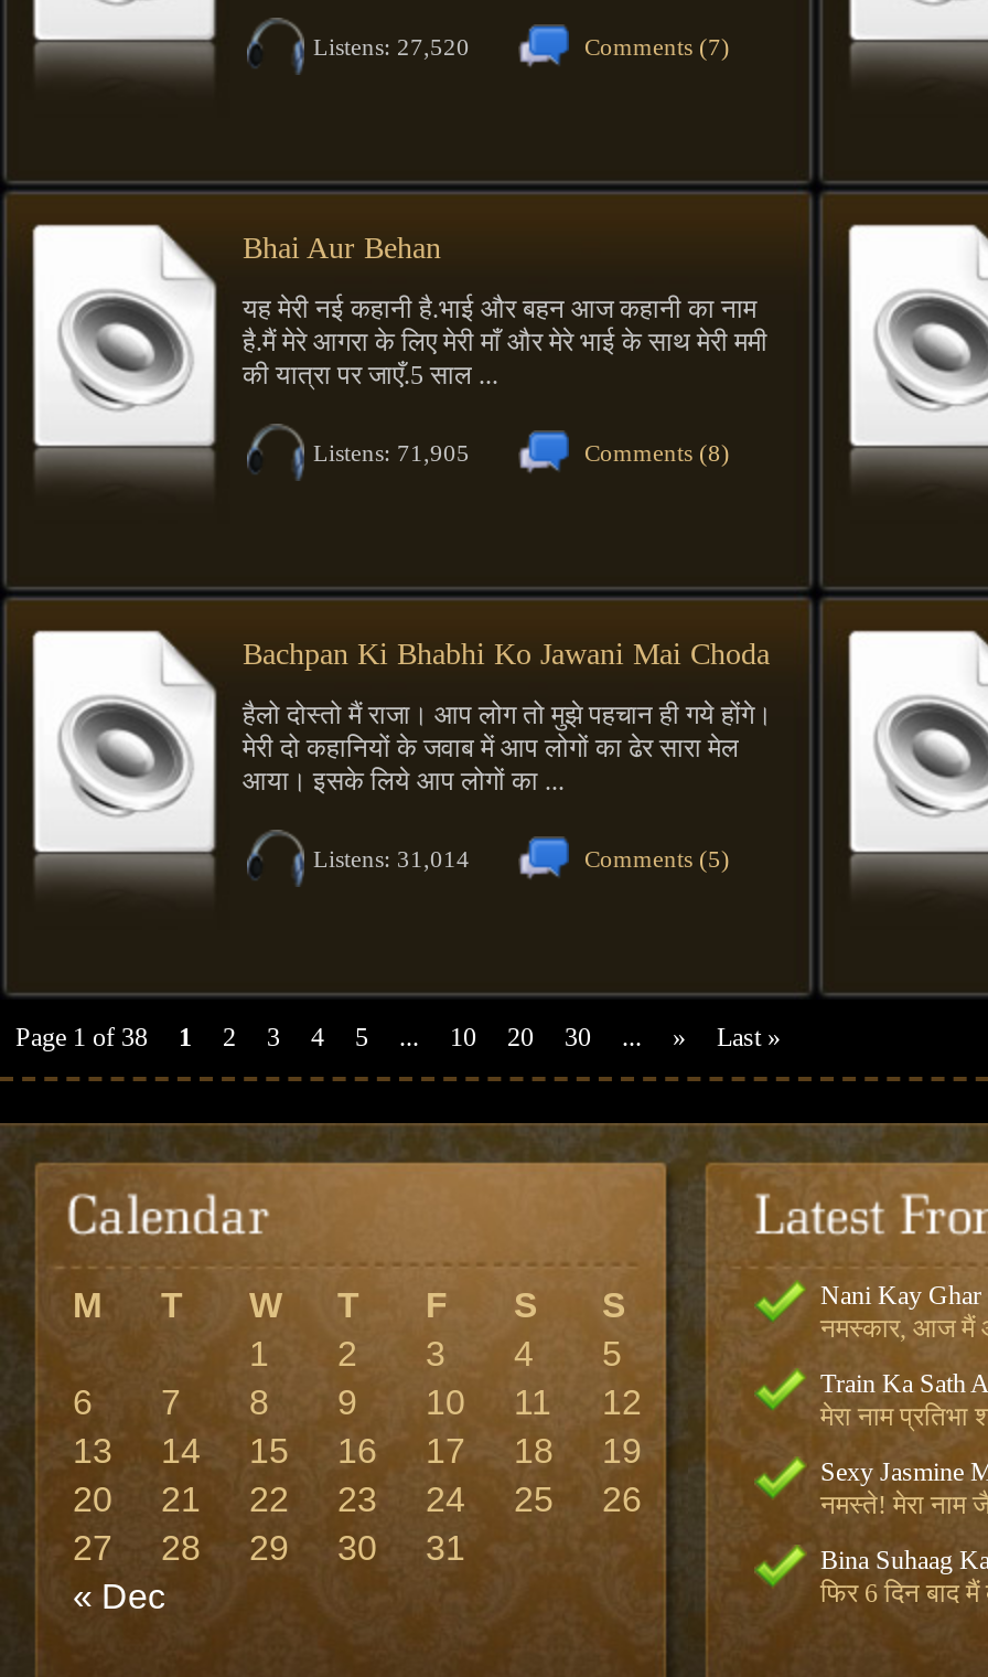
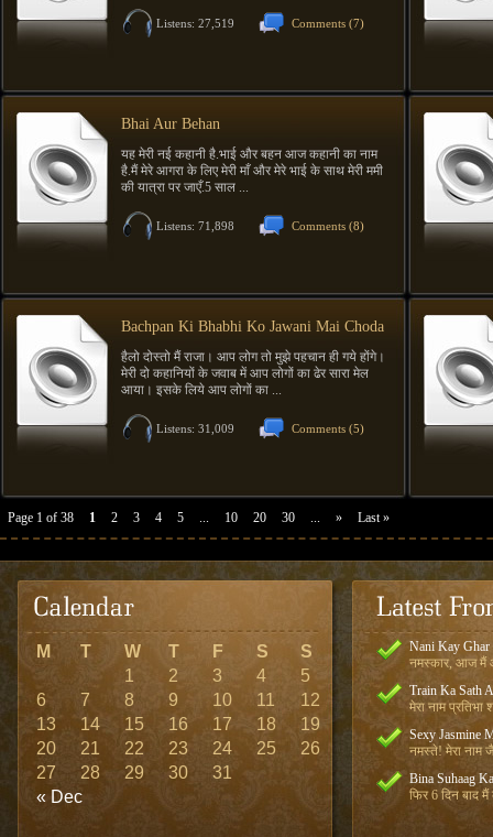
- Listens: 27,520
+ Listens: 27,519

- Listens: 71,905
+ Listens: 71,898

- Listens: 31,014
+ Listens: 31,009
